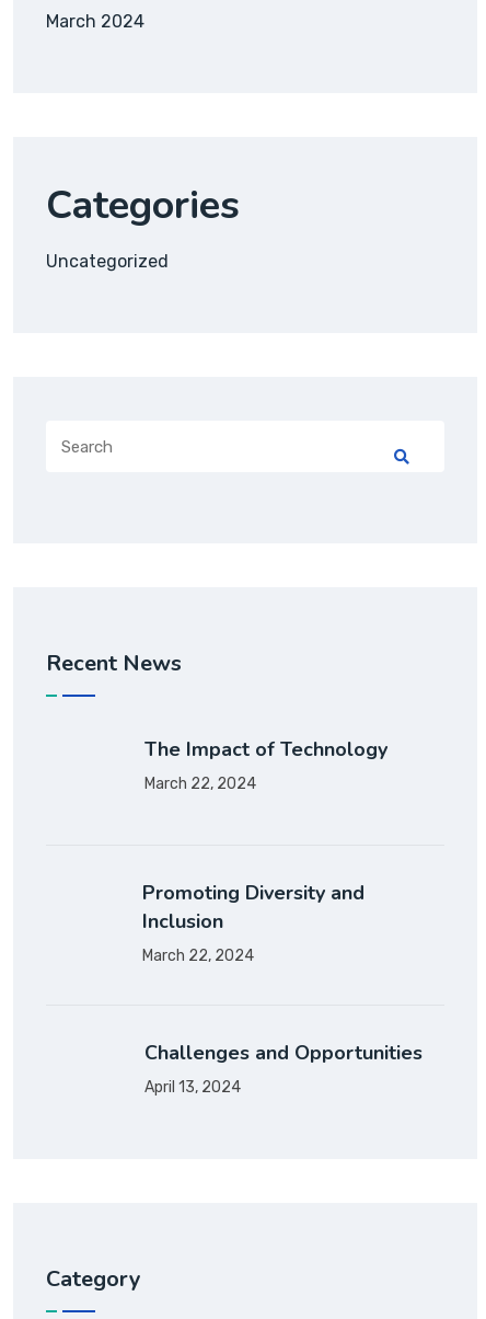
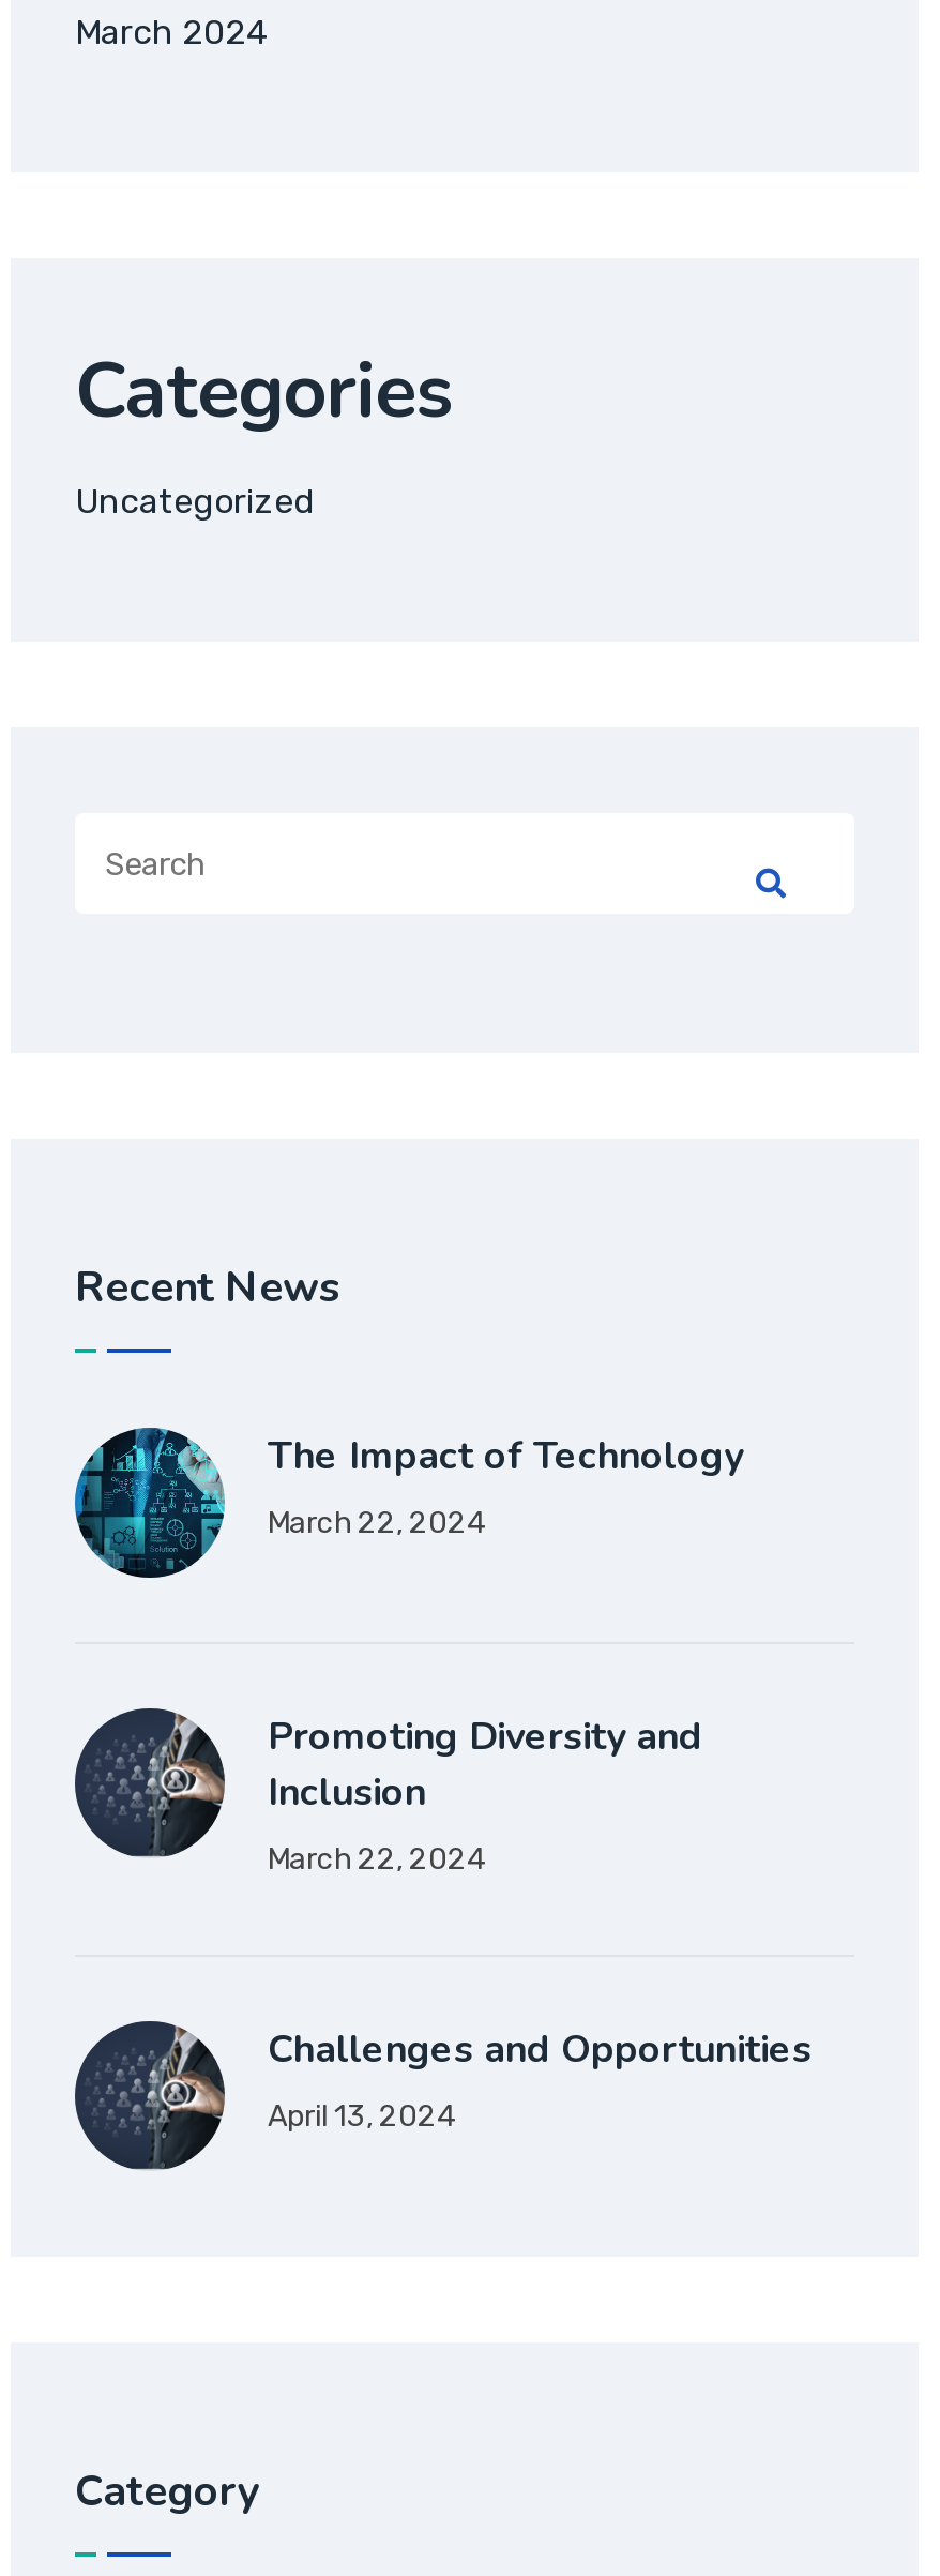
+ [image]

+ [image]

+ [image]
